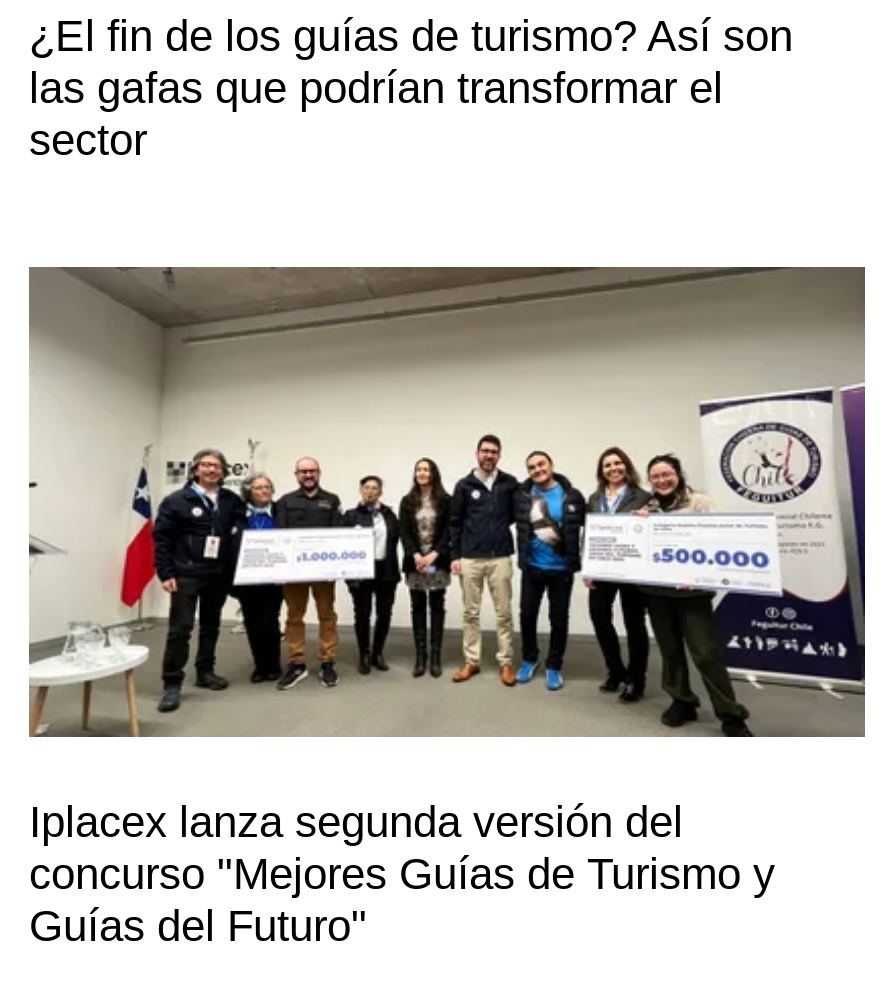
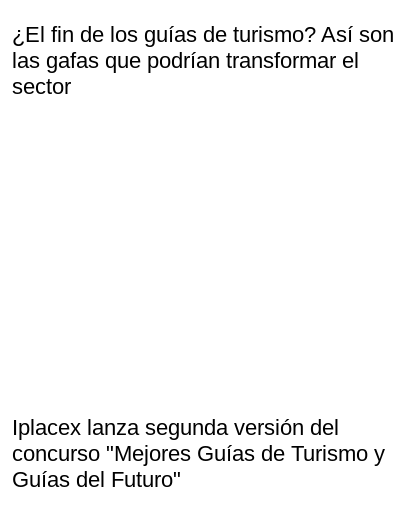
- [image]
